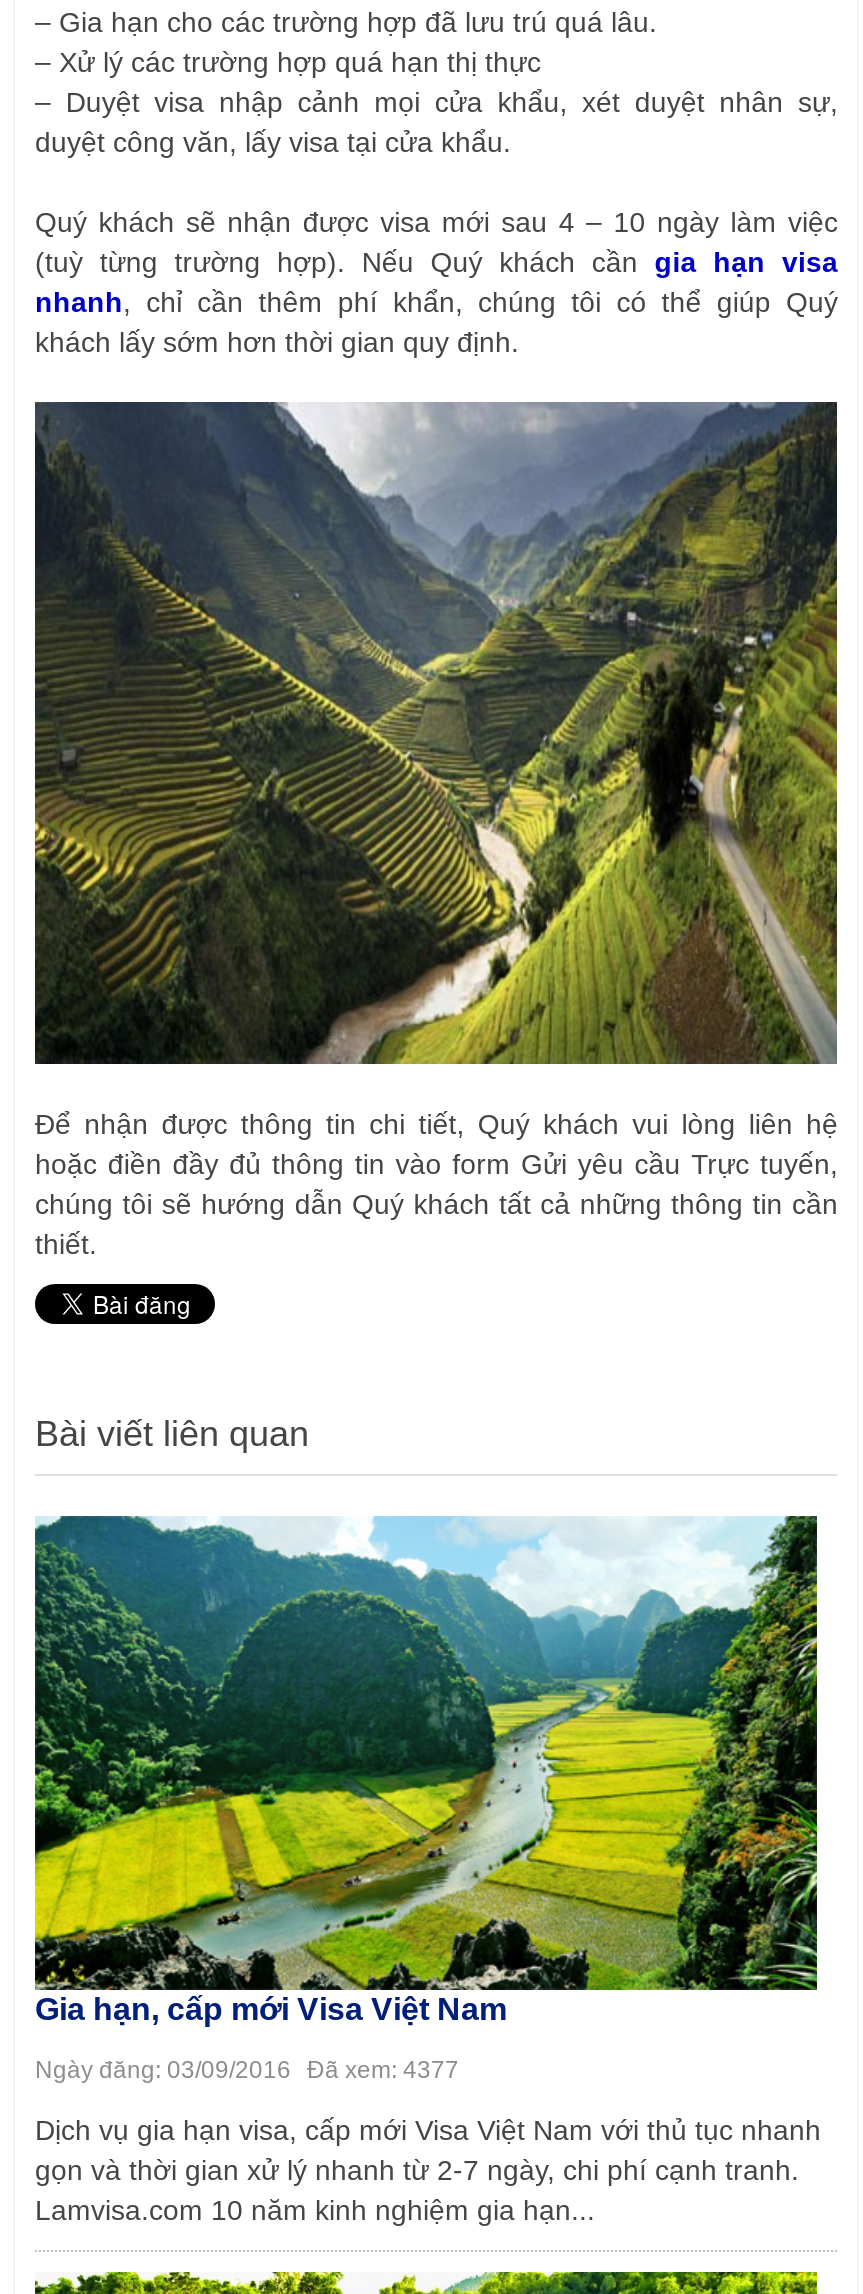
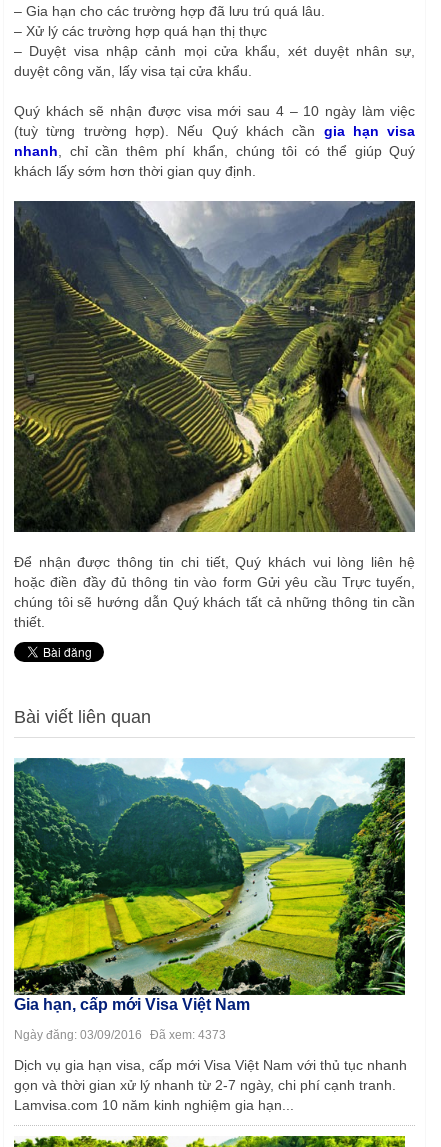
- Ngày đăng: 03/09/2016 Đã xem: 4377
+ Ngày đăng: 03/09/2016 Đã xem: 4373
